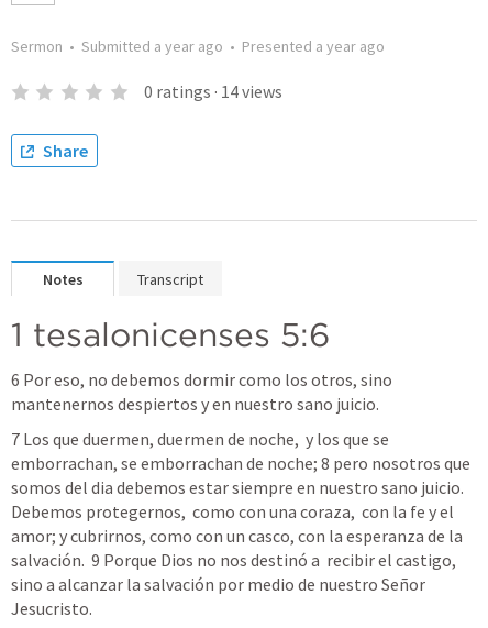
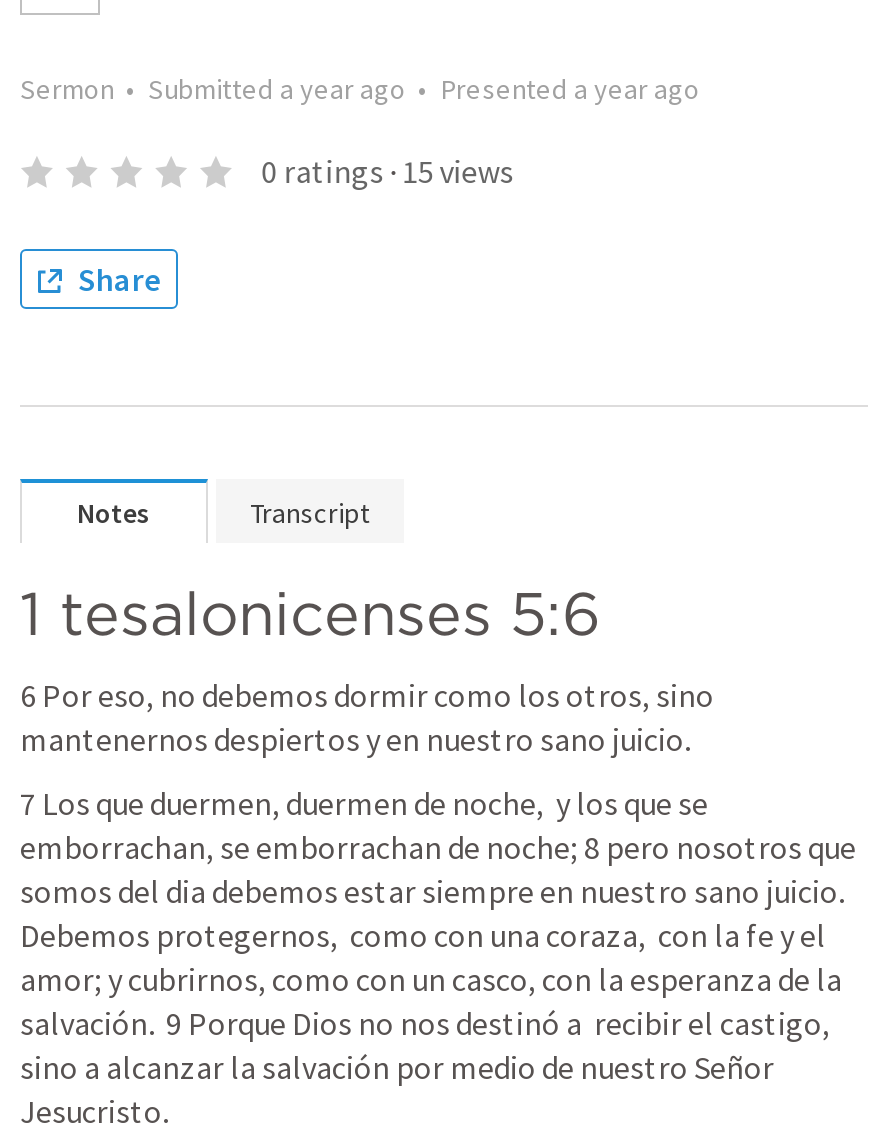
- 0 ratings · 14 views
+ 0 ratings · 15 views
